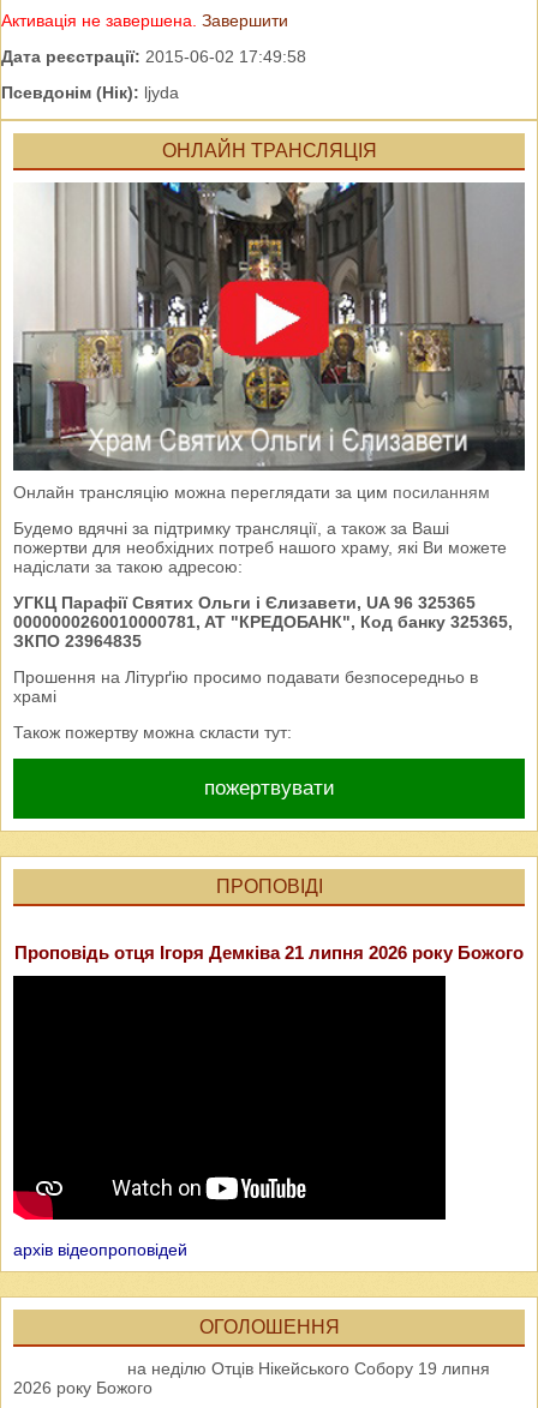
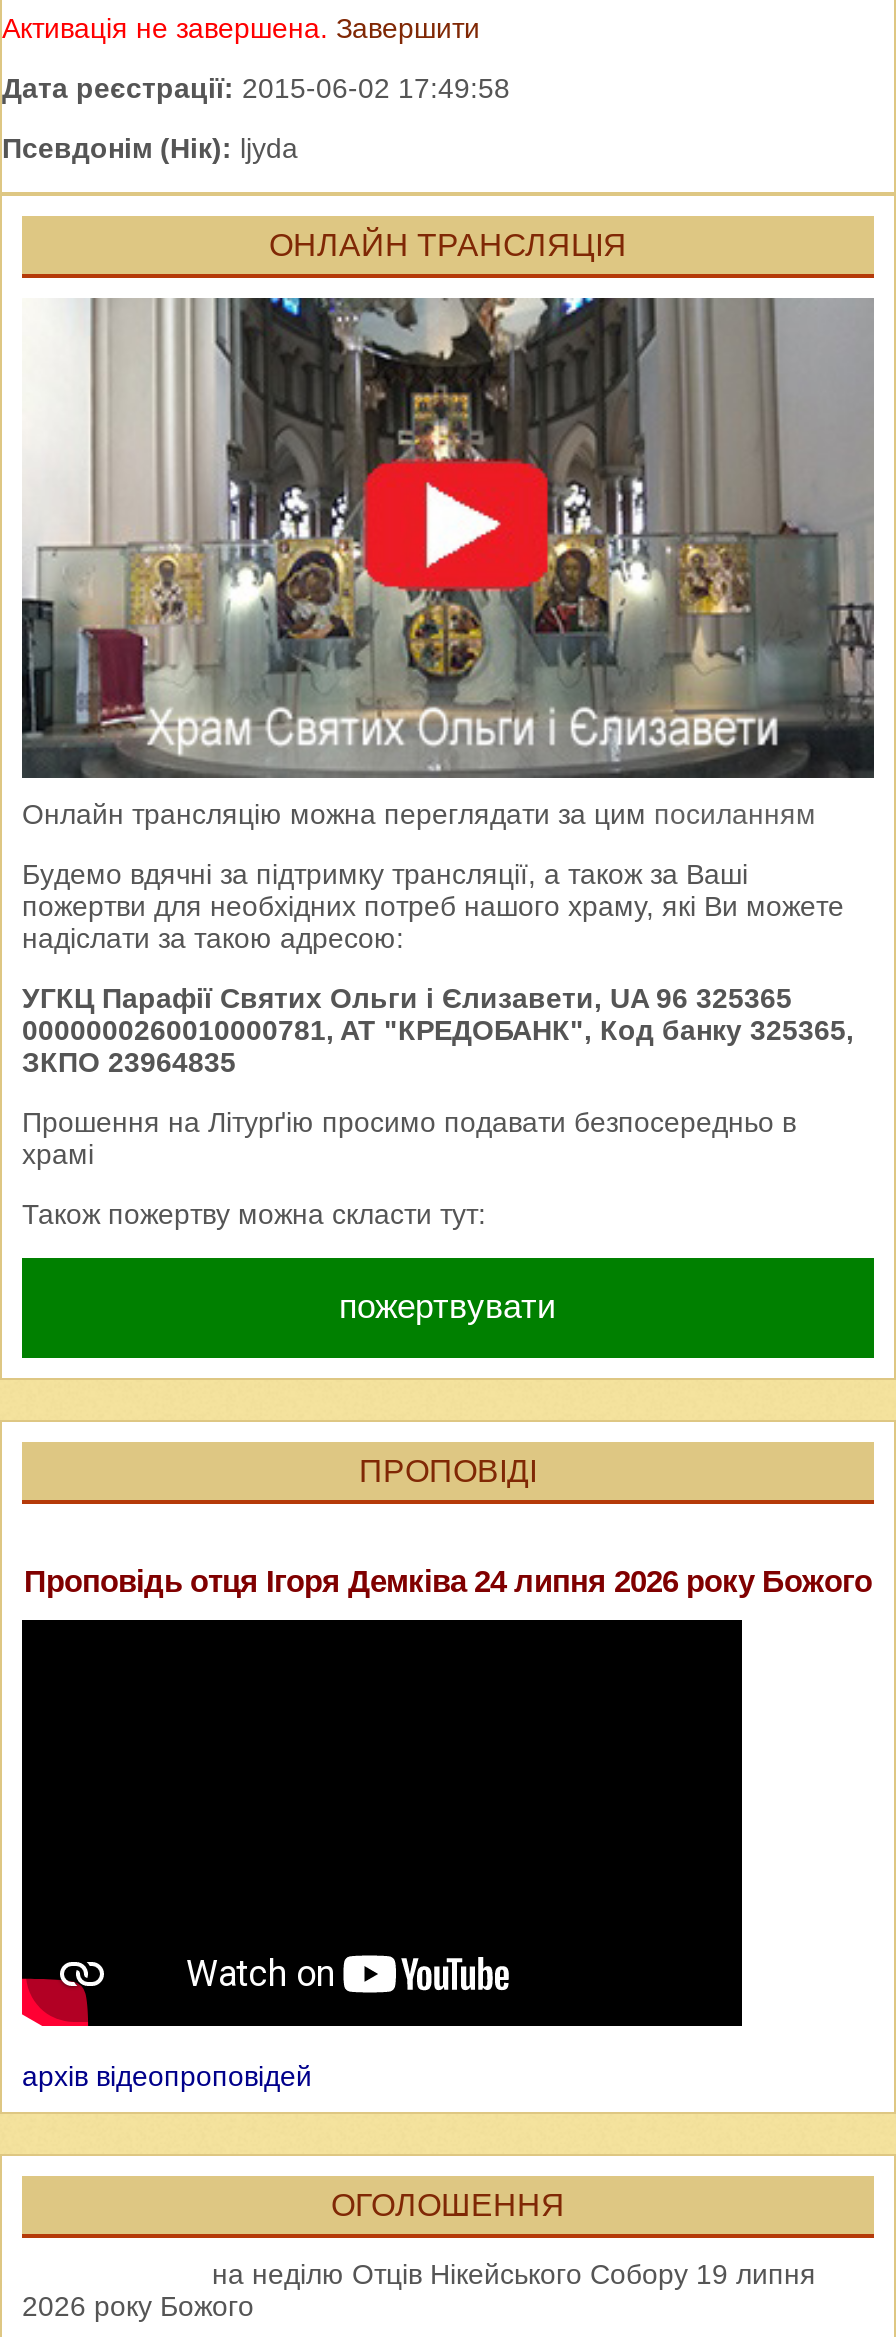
- Проповідь отця Ігоря Демківа 21 липня 2026 року Божого
+ Проповідь отця Ігоря Демківа 24 липня 2026 року Божого
